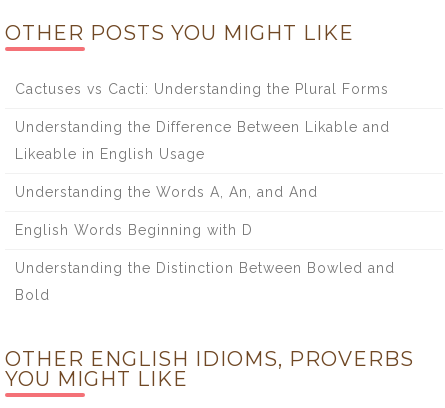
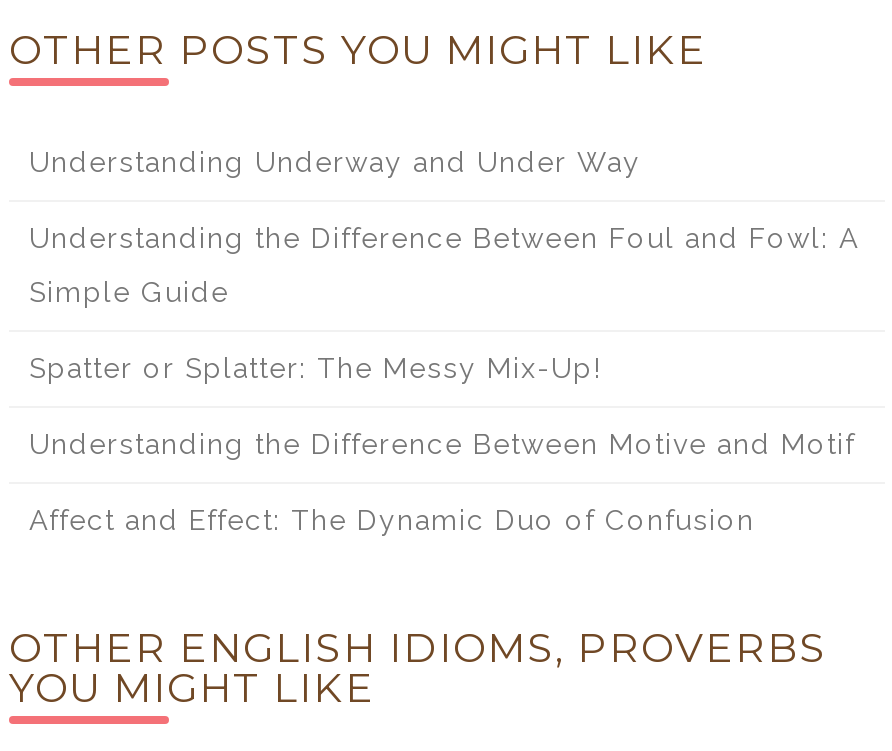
- Cactuses vs Cacti: Understanding the Plural Forms
- Understanding the Difference Between Likable and
- Likeable in English Usage
- Understanding the Words A, An, and And
- English Words Beginning with D
- Understanding the Distinction Between Bowled and
- Bold
+ Understanding Underway and Under Way
+ Understanding the Difference Between Foul and Fowl: A
+ Simple Guide
+ Spatter or Splatter: The Messy Mix-Up!
+ Understanding the Difference Between Motive and Motif
+ Affect and Effect: The Dynamic Duo of Confusion
